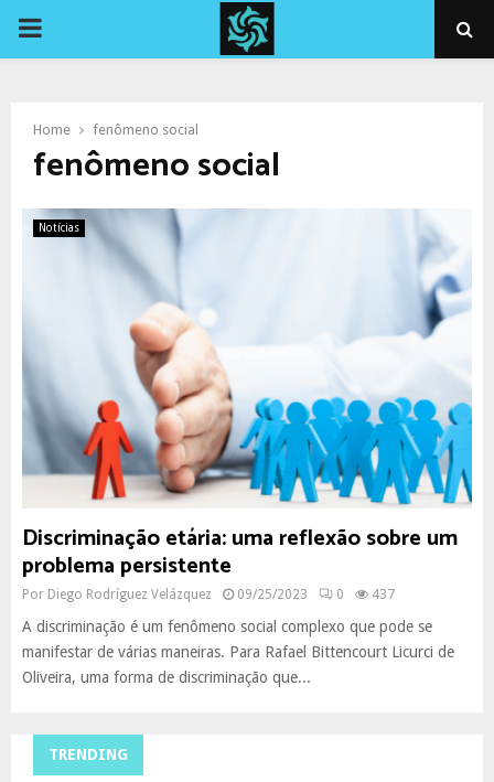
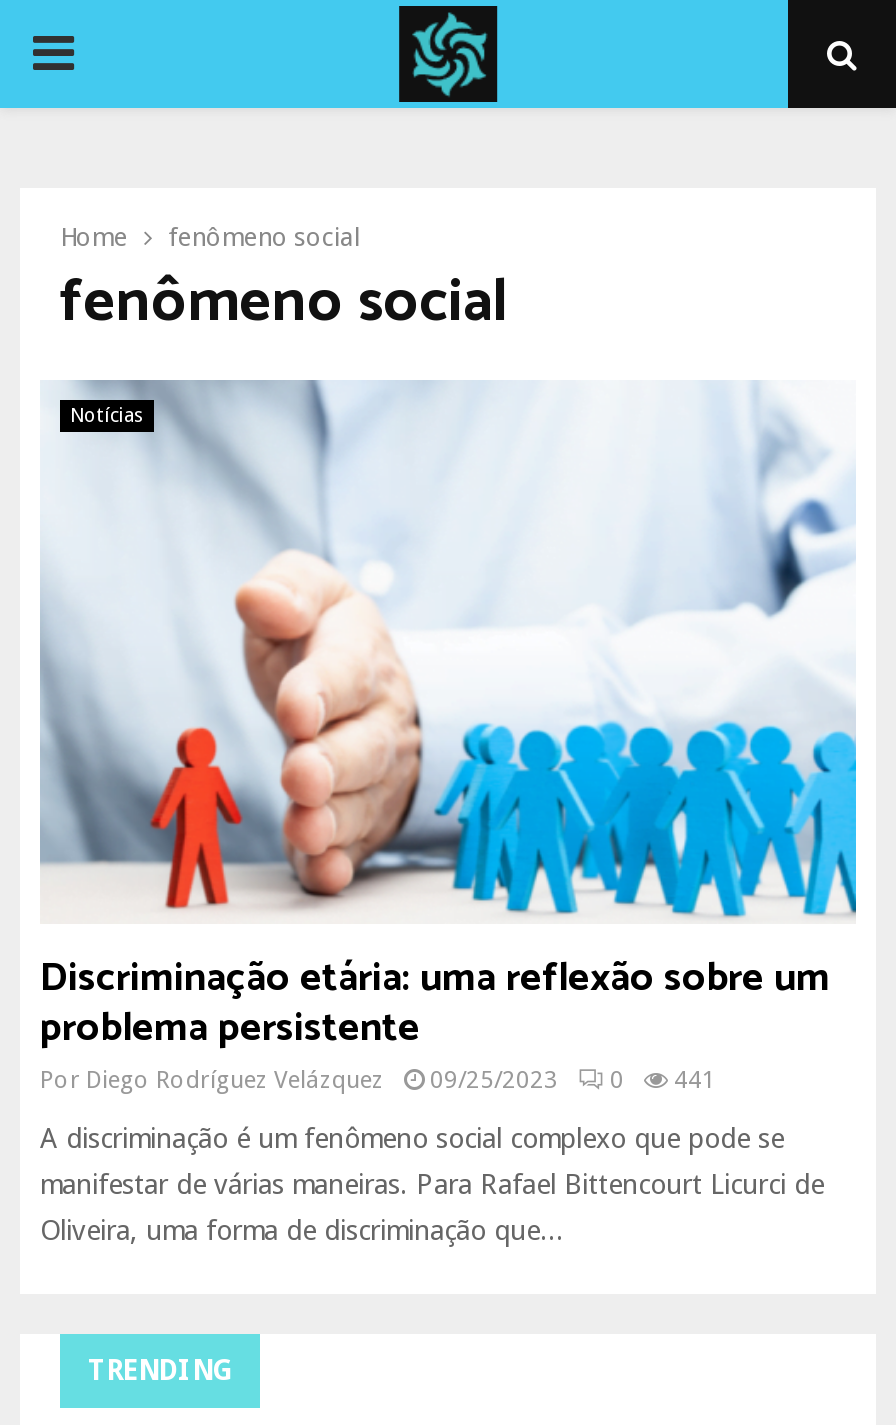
- Por Diego Rodríguez Velázquez 09/25/2023 0 437
+ Por Diego Rodríguez Velázquez 09/25/2023 0 441
